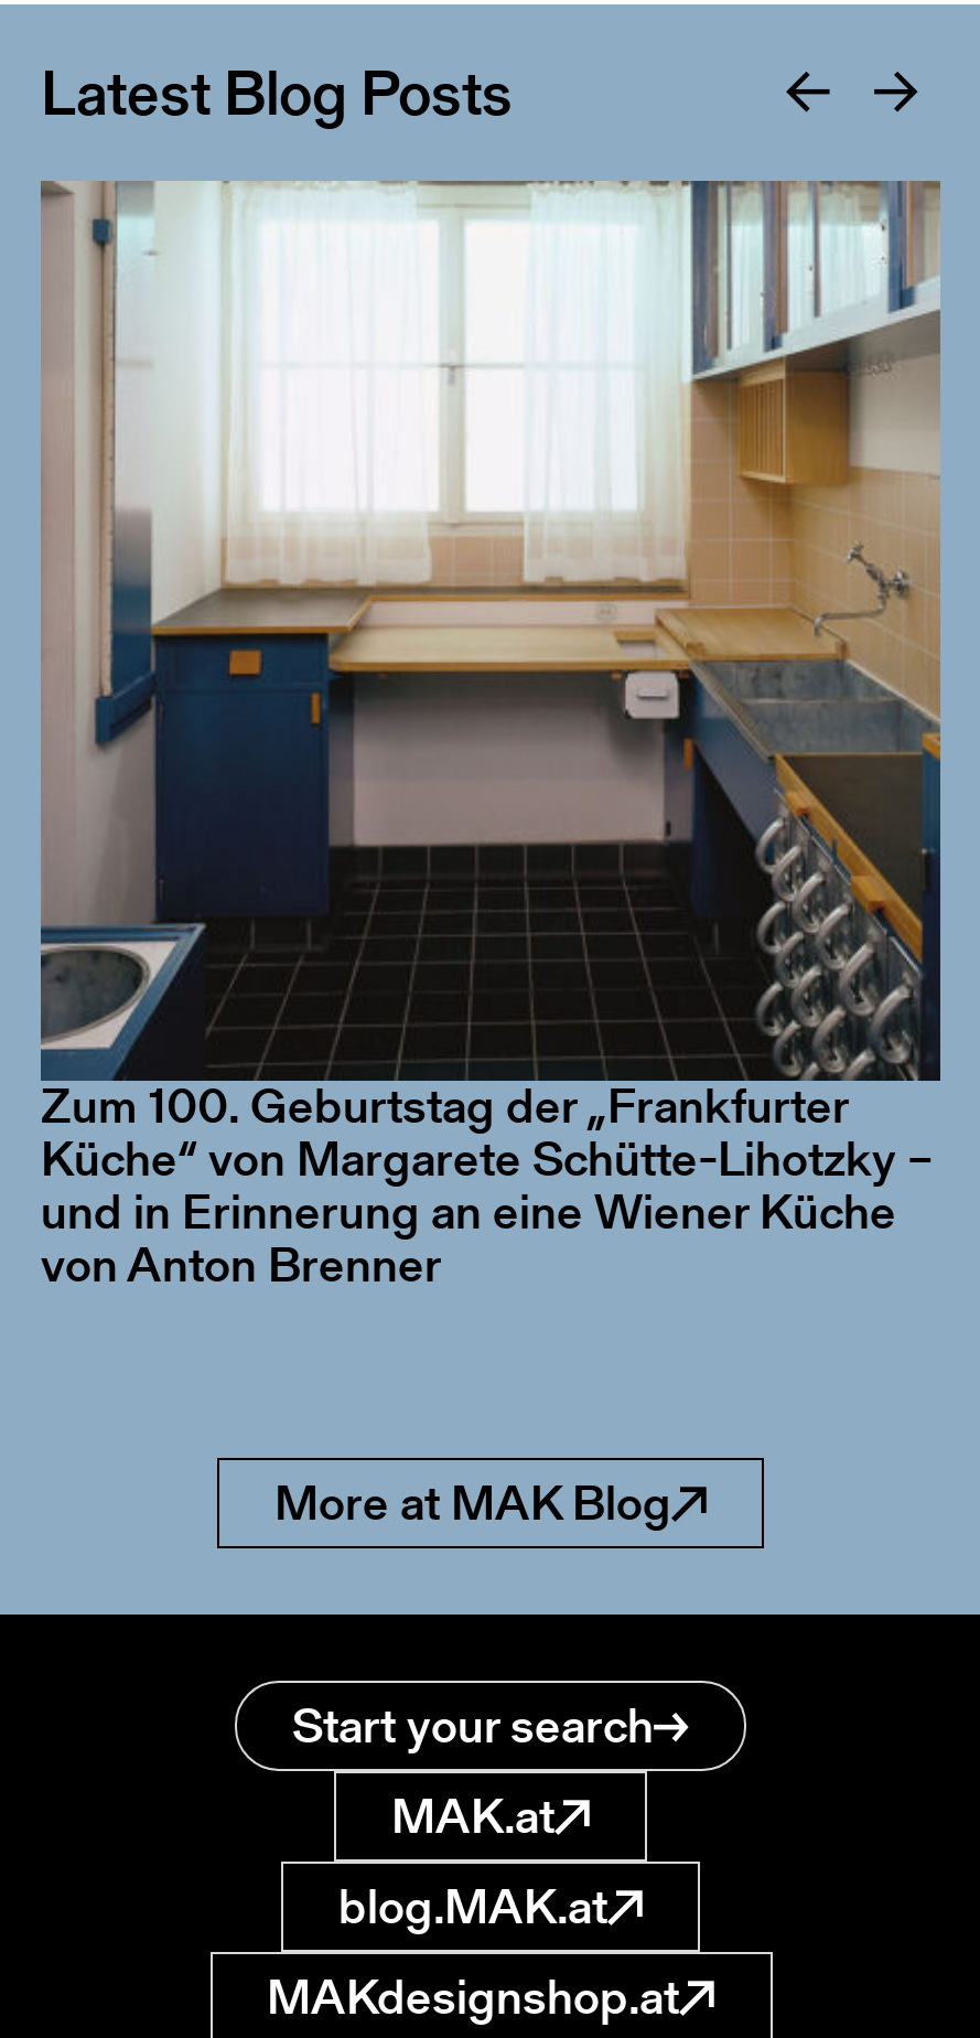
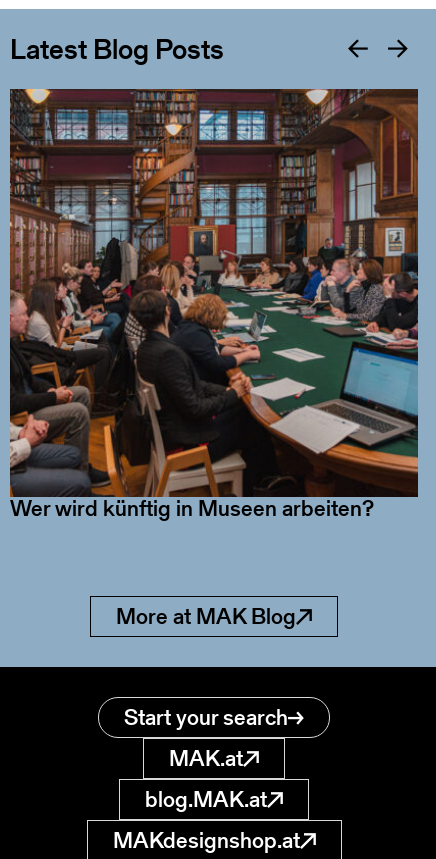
- [image]
+ [image]

- Zum 100. Geburtstag der „Frankfurter
- Küche“ von Margarete Schütte-Lihotzky –
- und in Erinnerung an eine Wiener Küche
- von Anton Brenner
+ Wer wird künftig in Museen arbeiten?
